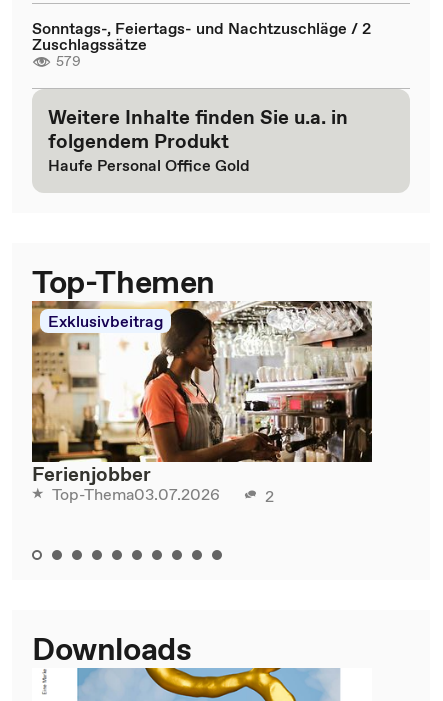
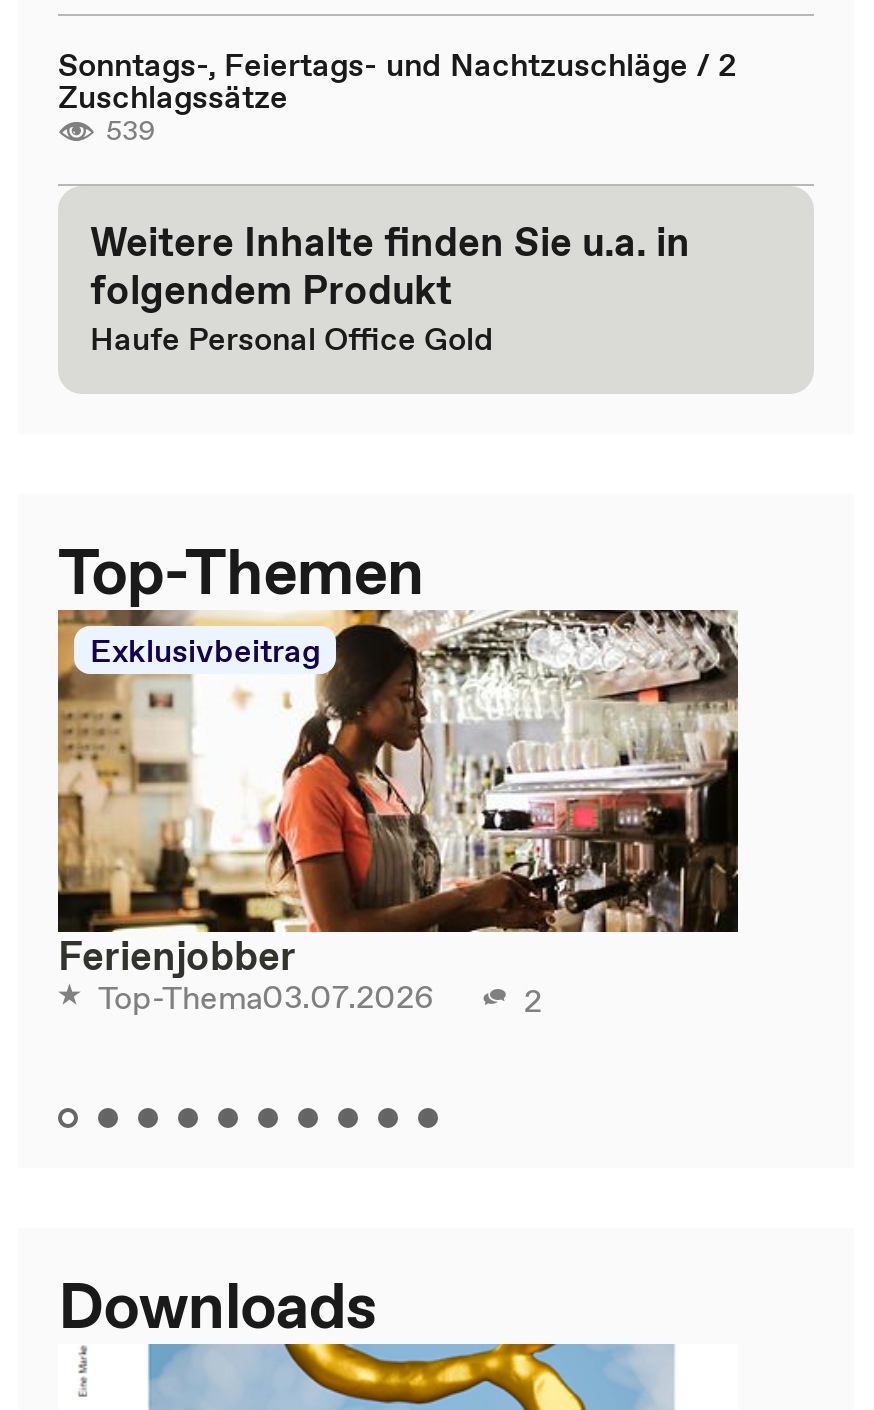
- 579
+ 539
